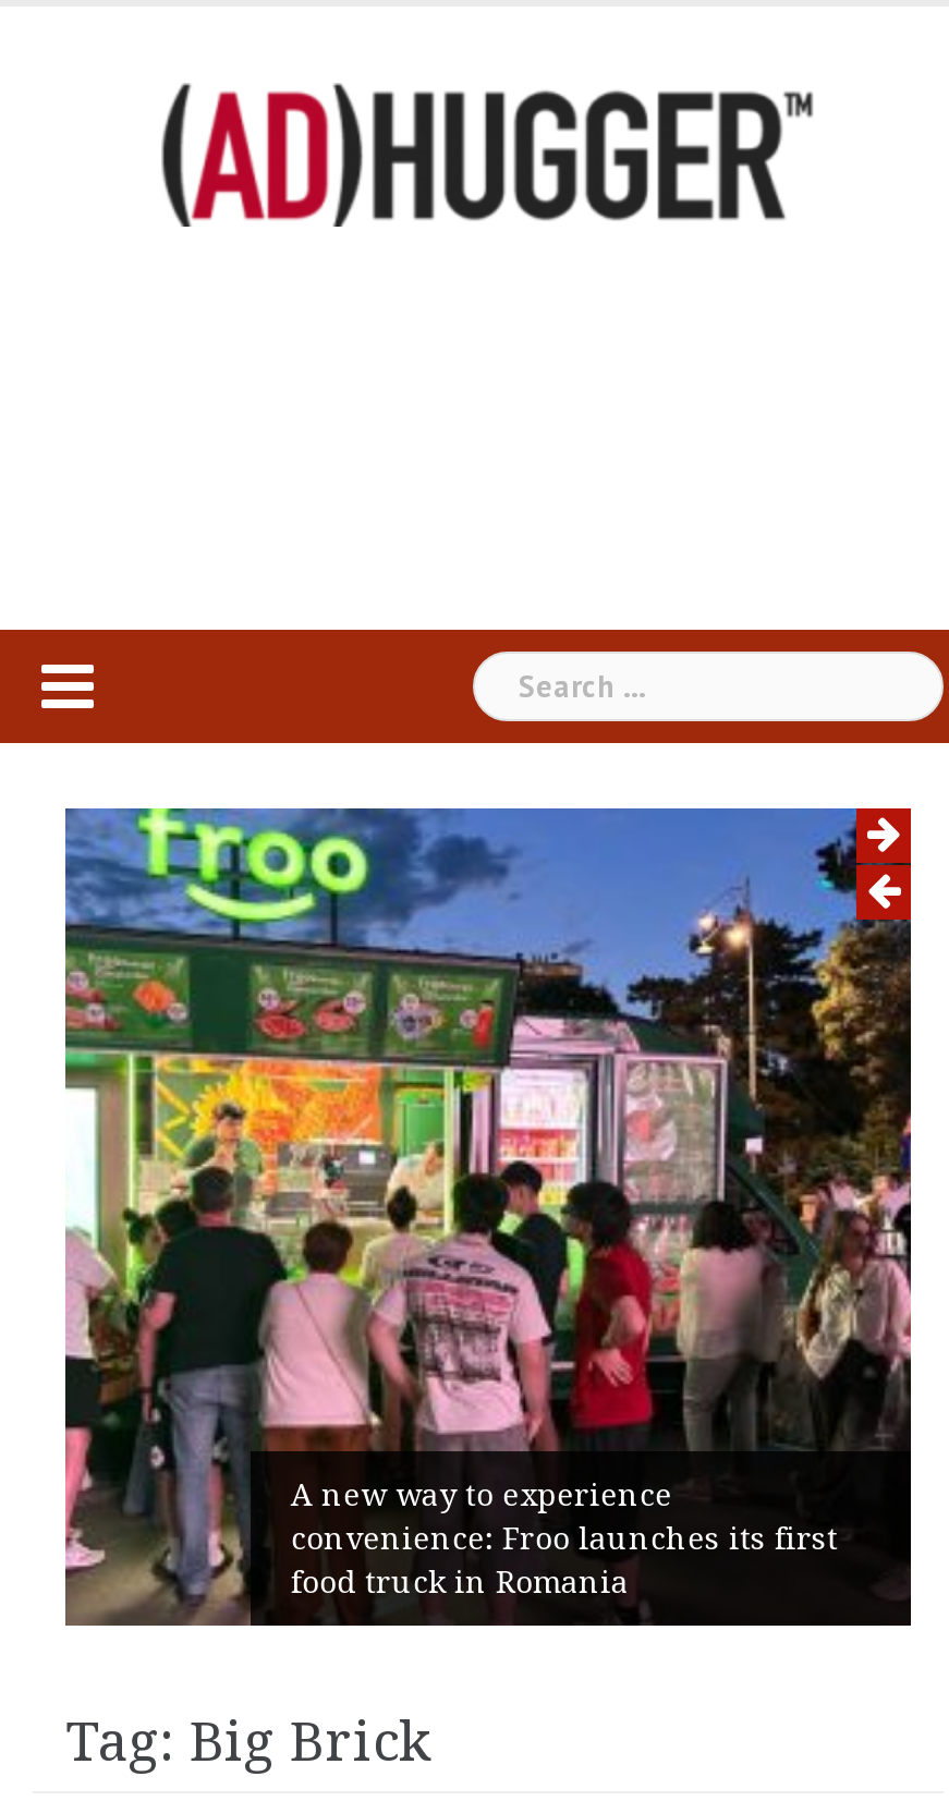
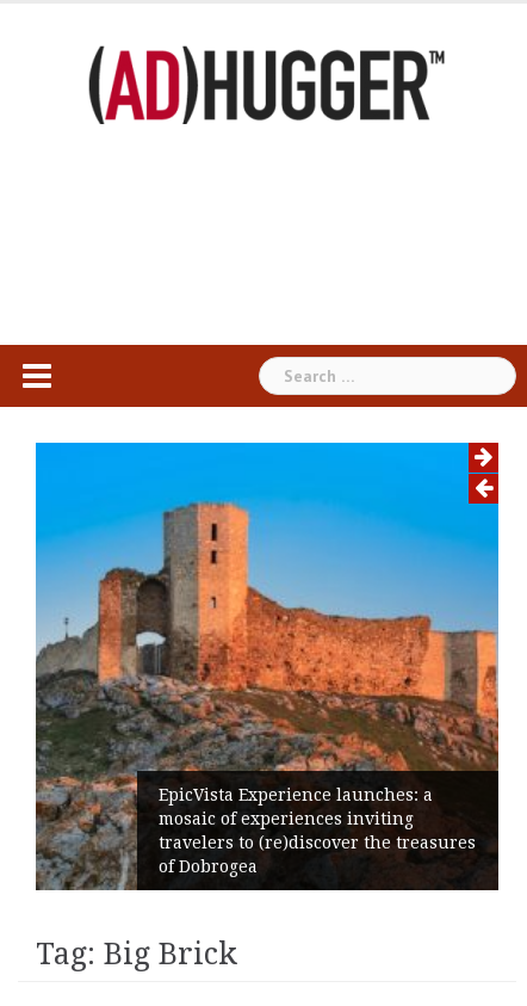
- [image]
- A new way to experience
- convenience: Froo launches its first
- food truck in Romania
+ [image]
+ EpicVista Experience launches: a
+ mosaic of experiences inviting
+ travelers to (re)discover the treasures
+ of Dobrogea
